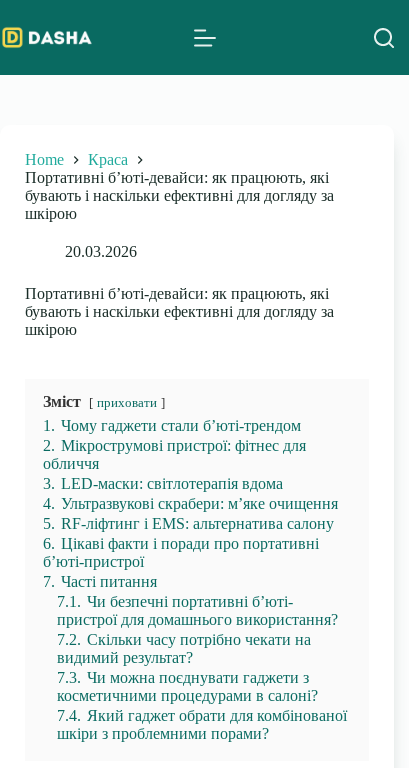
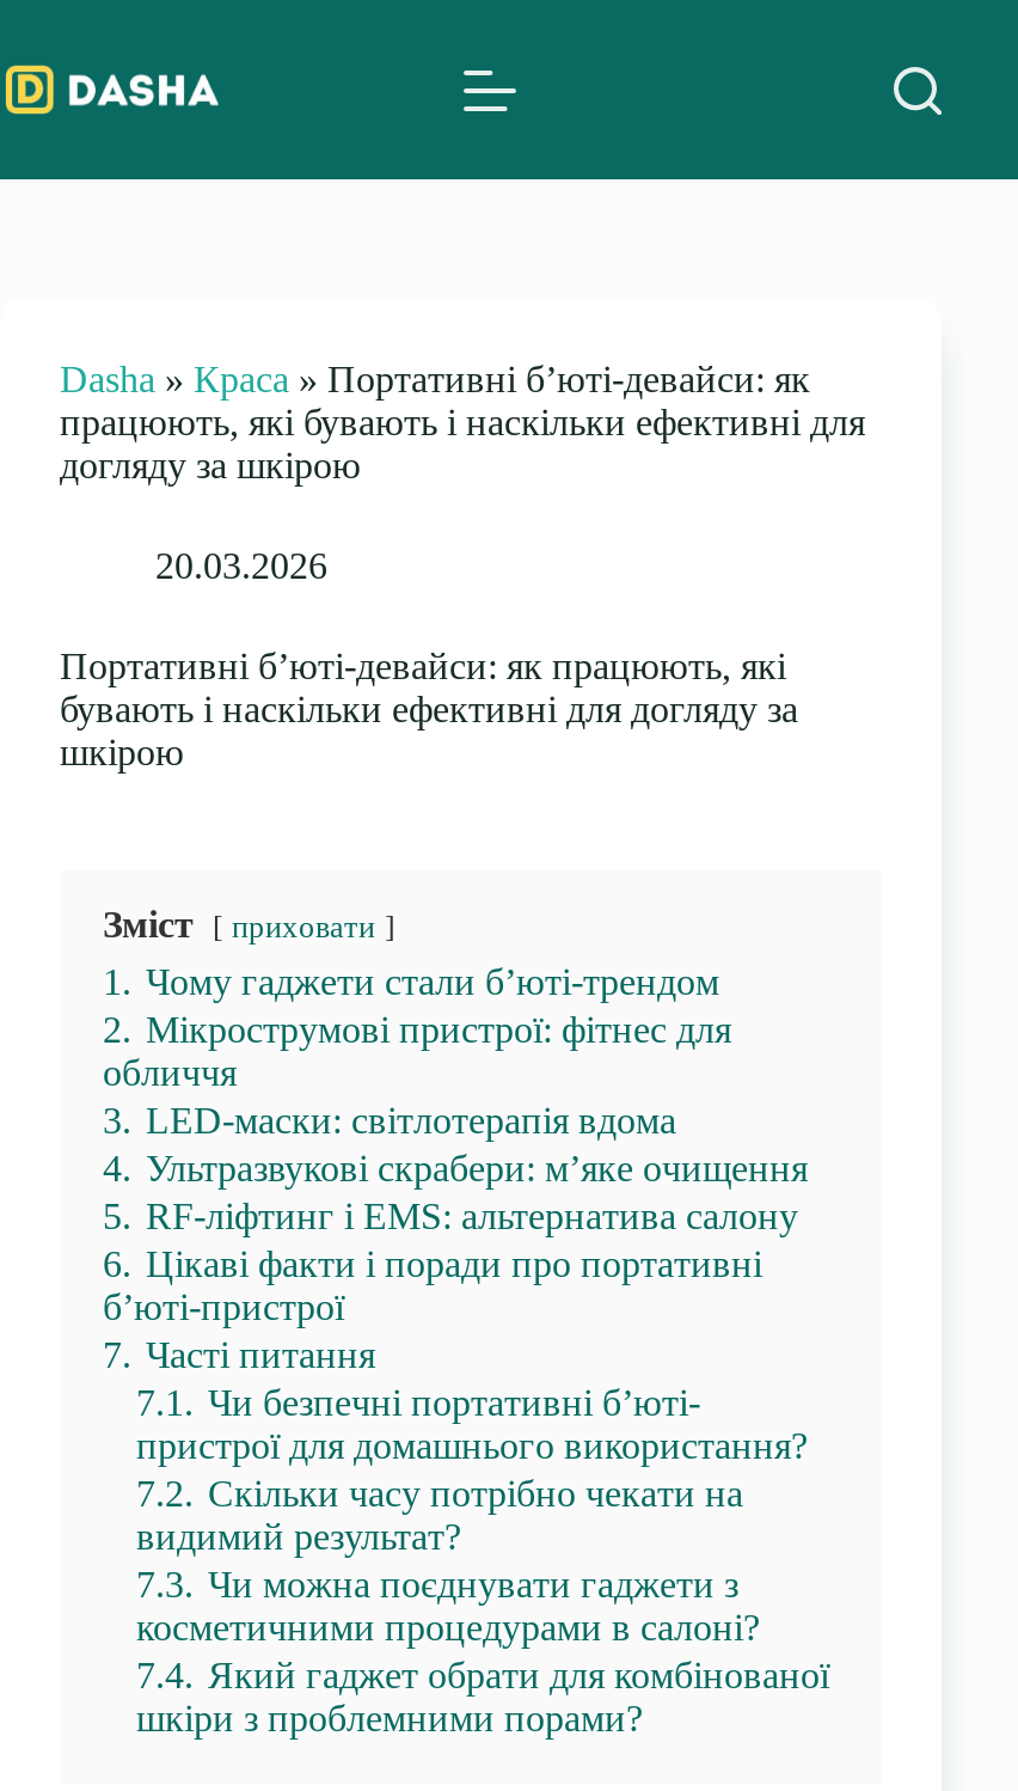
- Home
- Краса
- Портативні б’юті-девайси: як працюють, які
- бувають і наскільки ефективні для догляду за
- шкірою
+ Dasha» Краса» Портативні б’юті-девайси: як
+ працюють, які бувають і наскільки ефективні для
+ догляду за шкірою
